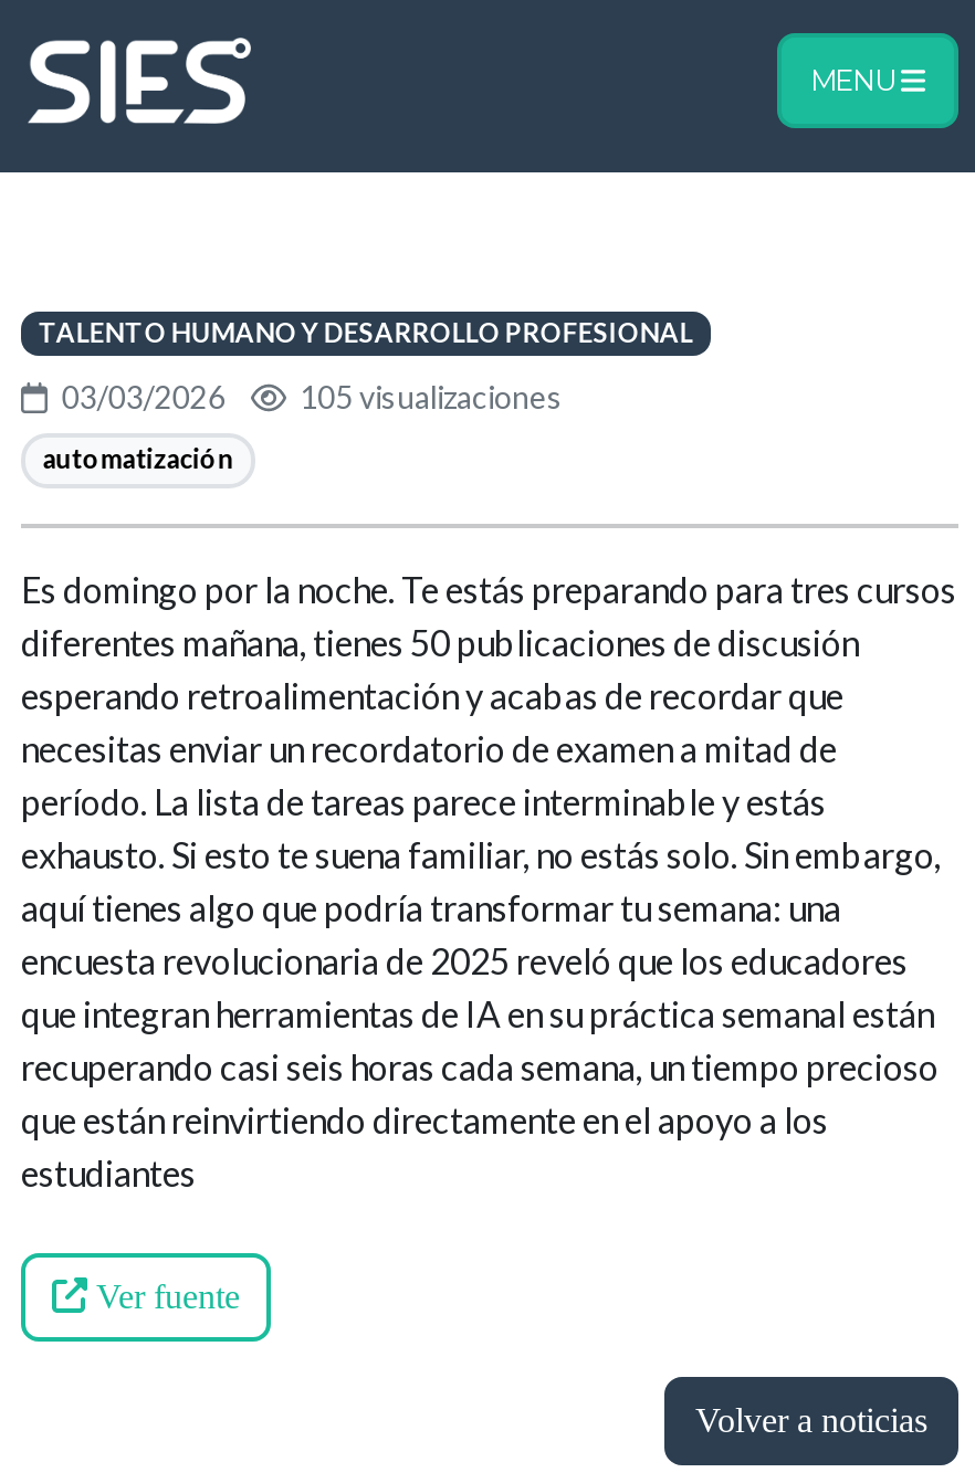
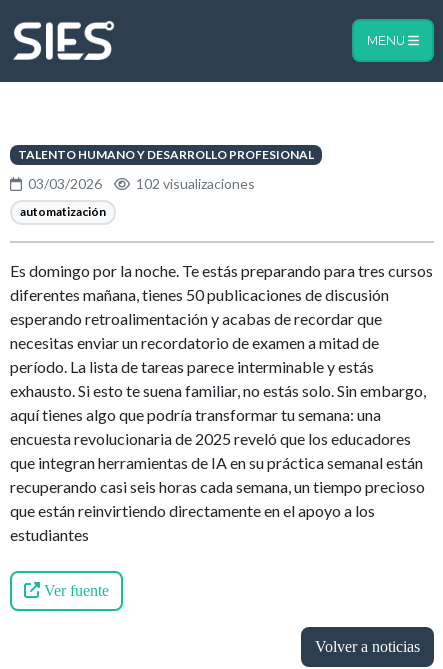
- 105 visualizaciones
+ 102 visualizaciones
